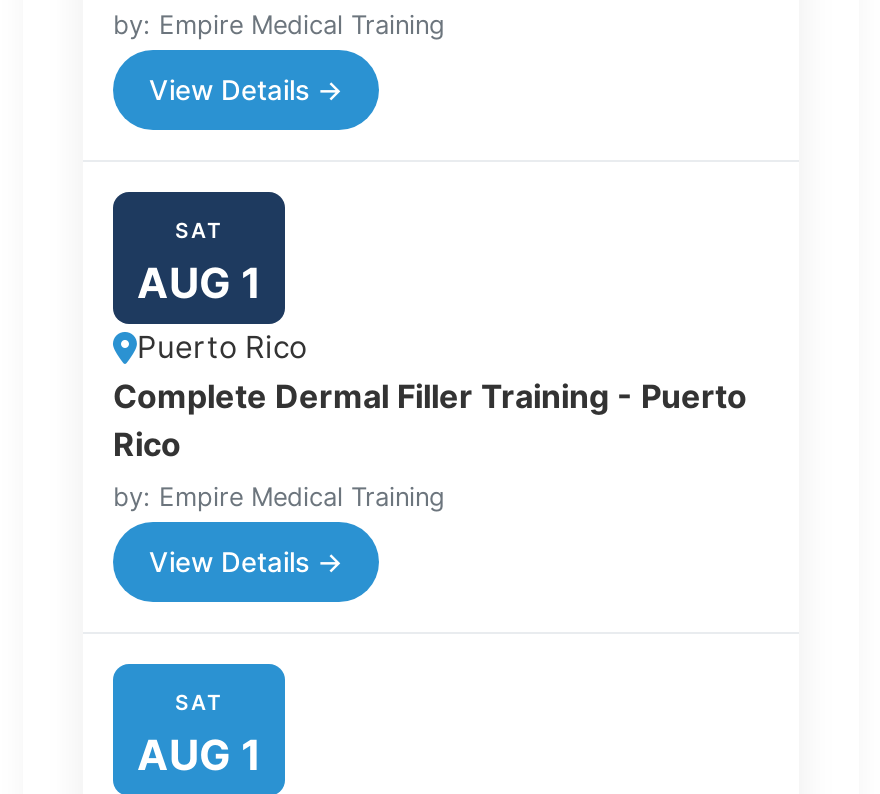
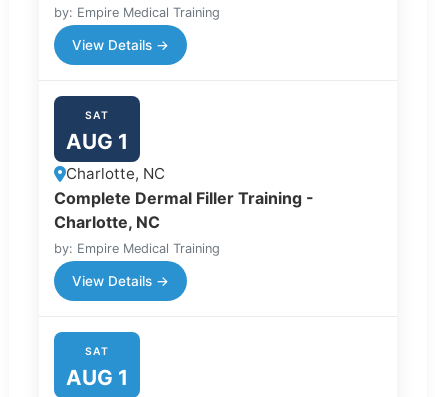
- Puerto Rico
- Complete Dermal Filler Training - Puerto
- Rico
+ Charlotte, NC
+ Complete Dermal Filler Training -
+ Charlotte, NC
